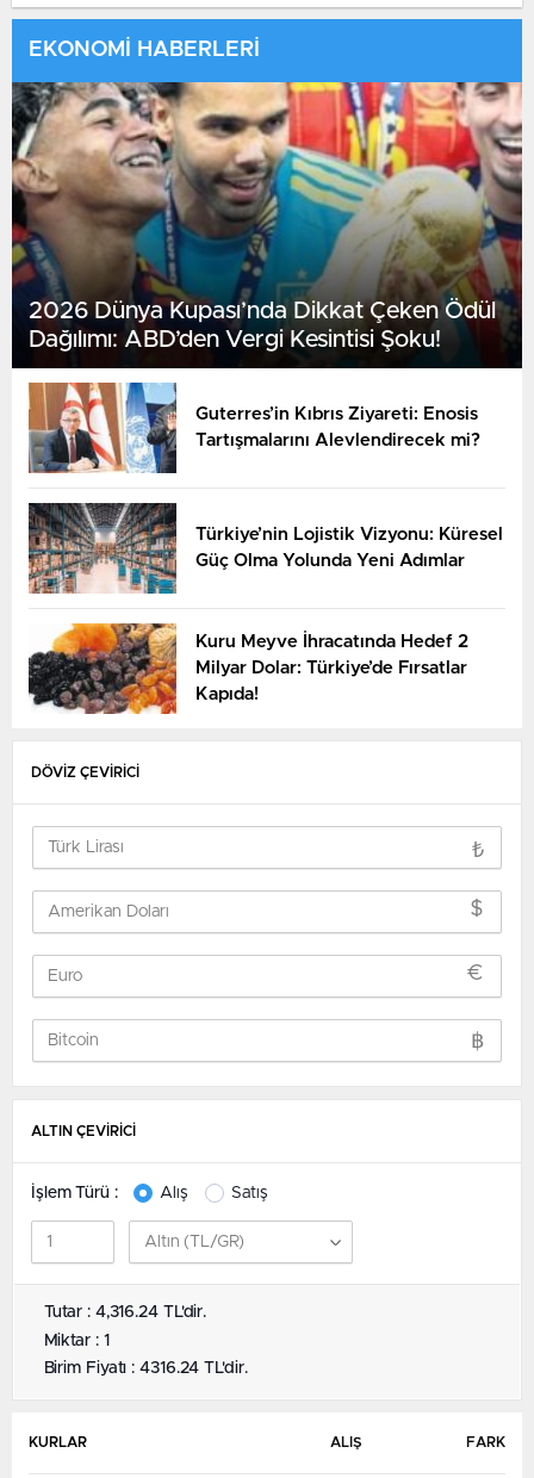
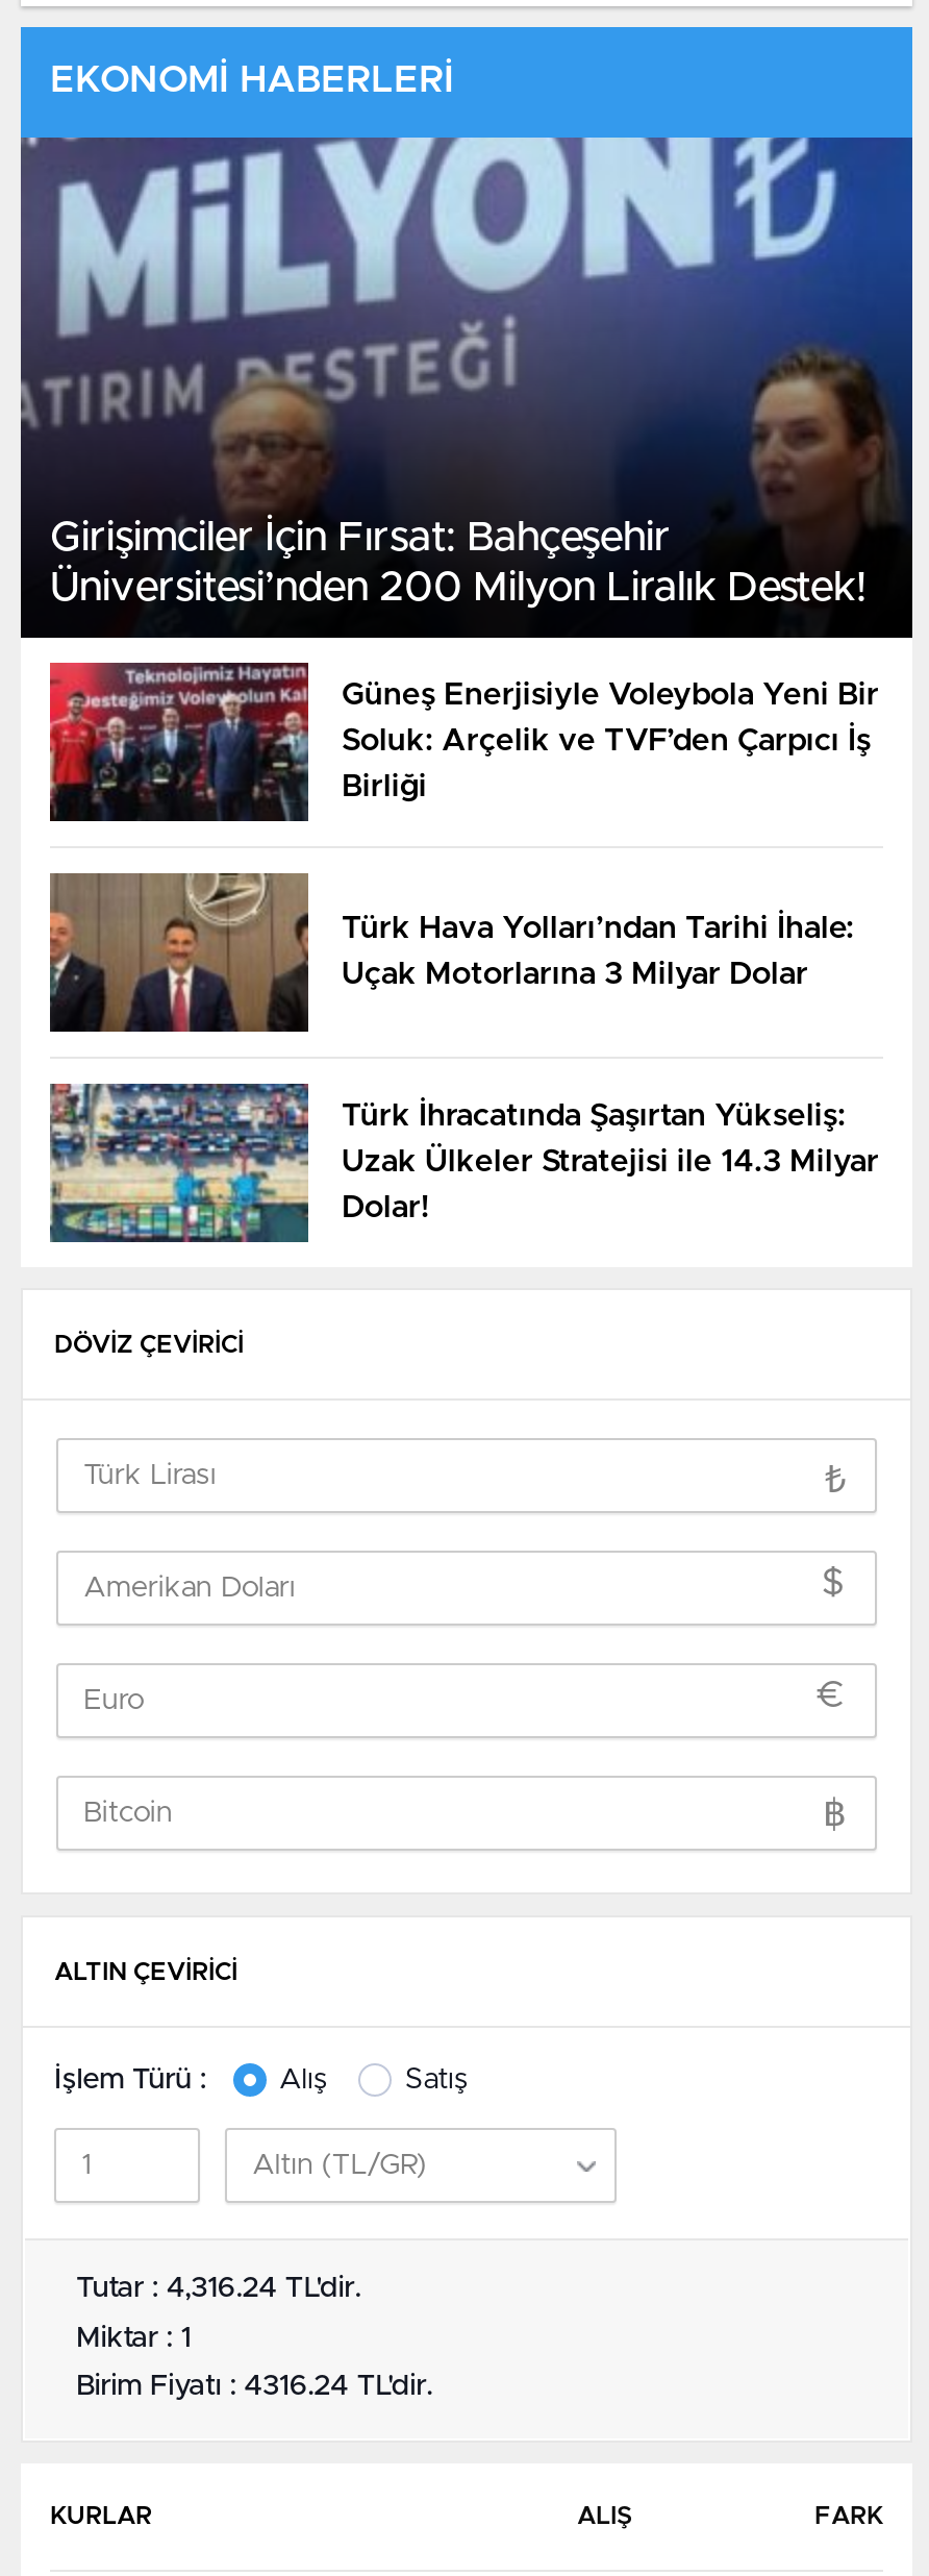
- [image]
- 2026 Dünya Kupası’nda Dikkat Çeken Ödül
- Dağılımı: ABD’den Vergi Kesintisi Şoku!
- Guterres’in Kıbrıs Ziyareti: Enosis
- Tartışmalarını Alevlendirecek mi?
+ [image]
+ Girişimciler İçin Fırsat: Bahçeşehir
+ Üniversitesi’nden 200 Milyon Liralık Destek!
+ Güneş Enerjisiyle Voleybola Yeni Bir
+ Soluk: Arçelik ve TVF’den Çarpıcı İş
+ Birliği

- [image]
+ [image]

- [image]
- Türkiye’nin Lojistik Vizyonu: Küresel
- Güç Olma Yolunda Yeni Adımlar
+ [image]
+ Türk Hava Yolları’ndan Tarihi İhale:
+ Uçak Motorlarına 3 Milyar Dolar

- [image]
- Kuru Meyve İhracatında Hedef 2
- Milyar Dolar: Türkiye’de Fırsatlar
- Kapıda!
+ [image]
+ Türk İhracatında Şaşırtan Yükseliş:
+ Uzak Ülkeler Stratejisi ile 14.3 Milyar
+ Dolar!
